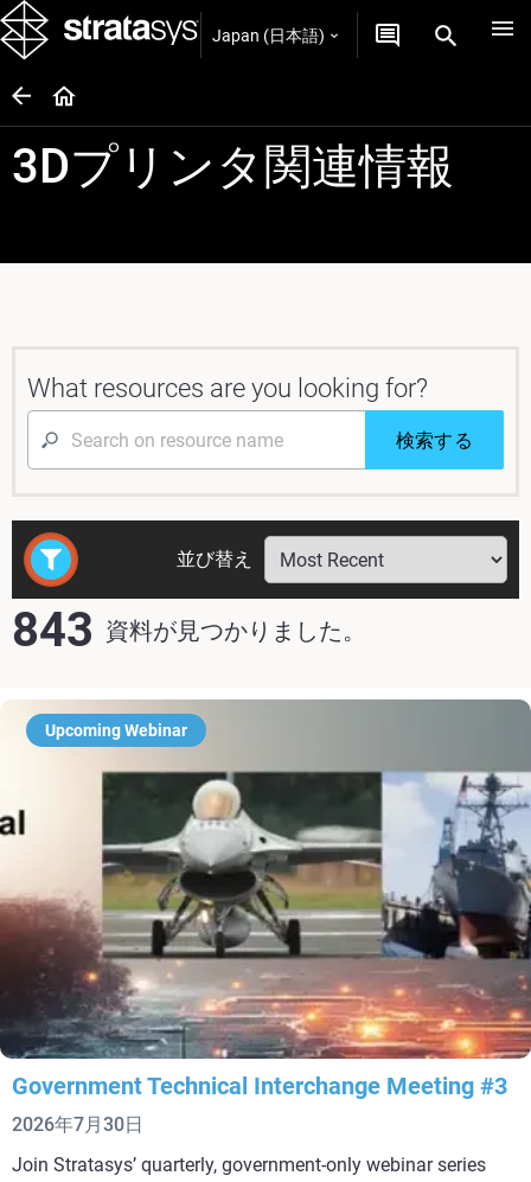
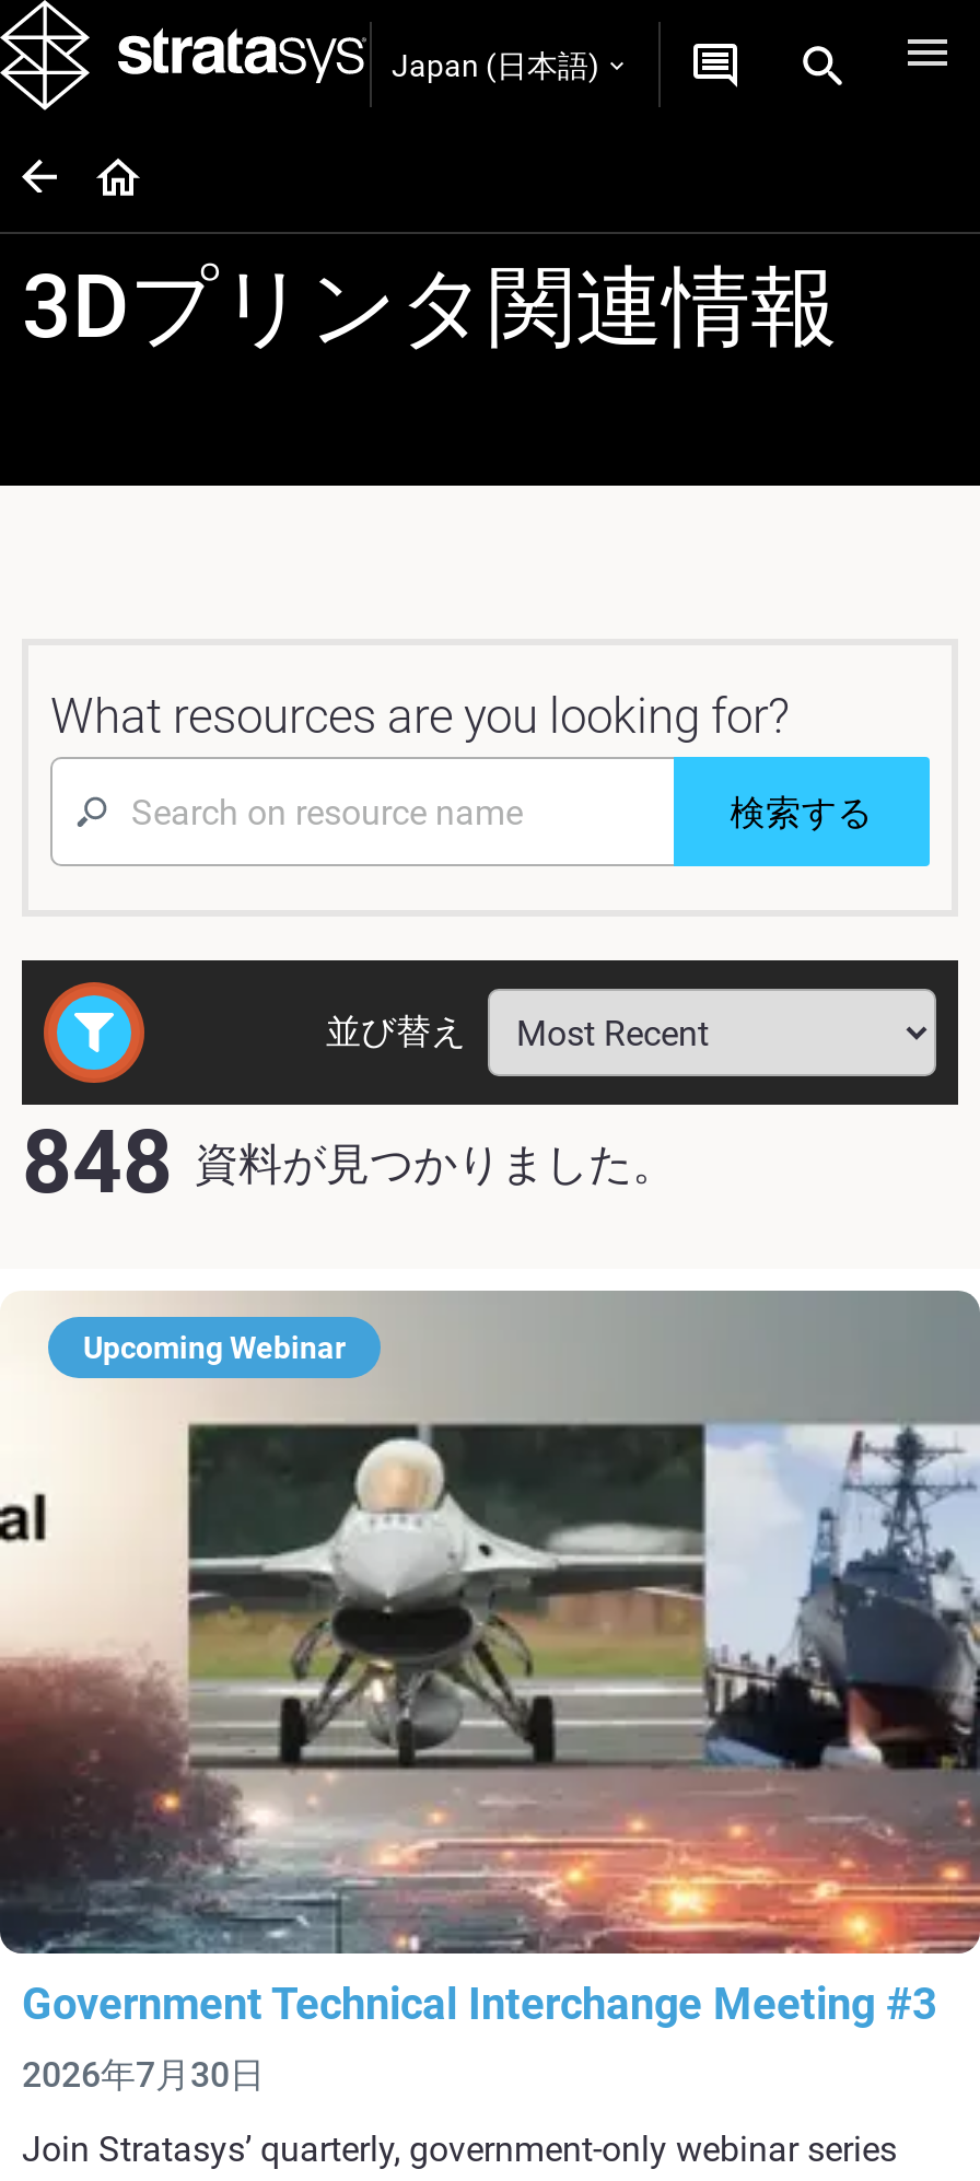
- 843 資料が見つかりました。
+ 848 資料が見つかりました。
